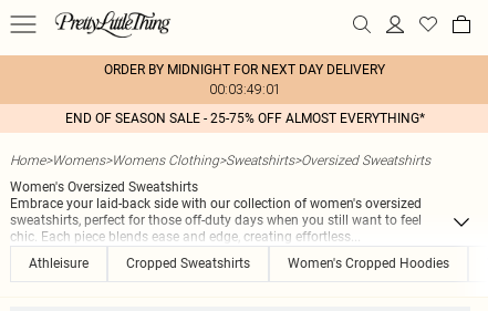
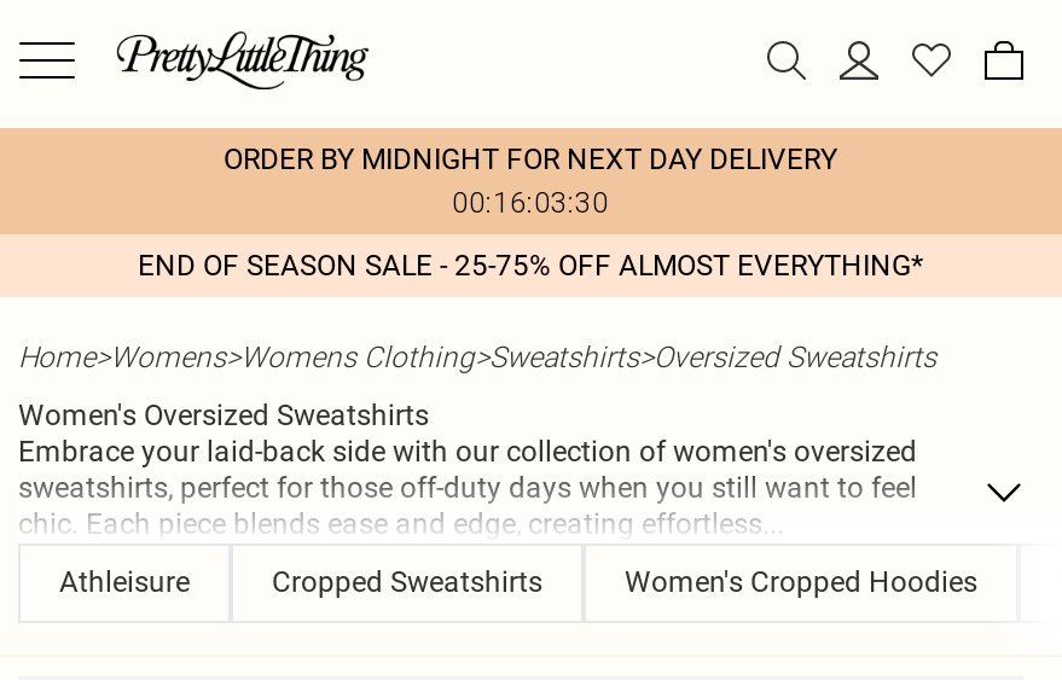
- 00:03:49:01
+ 00:16:03:30
